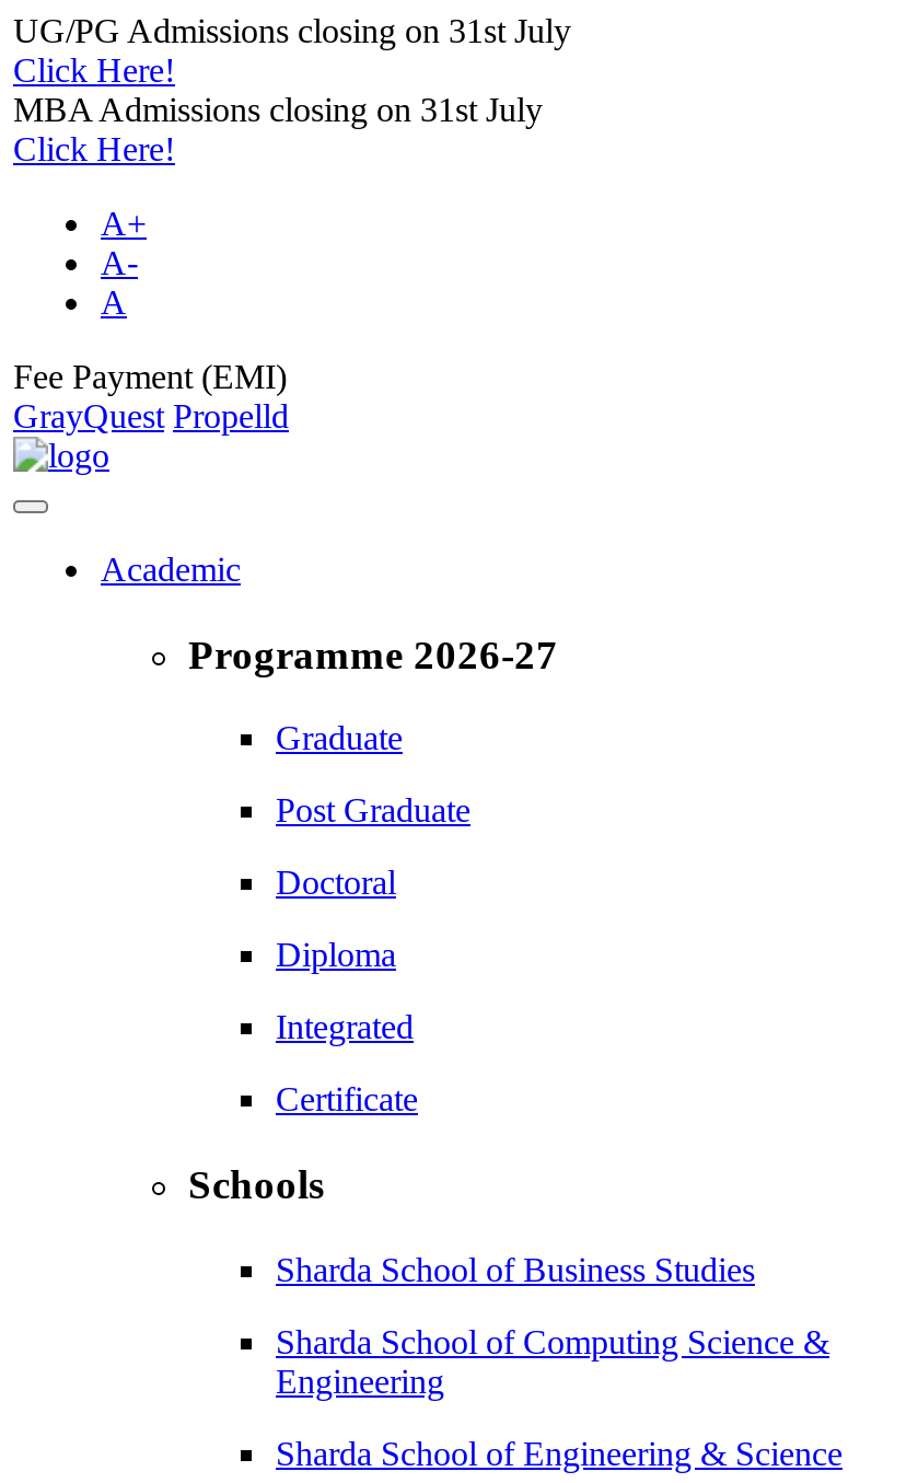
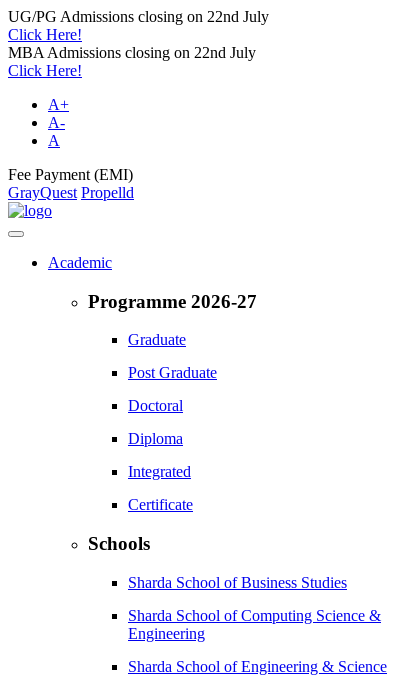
- UG/PG Admissions closing on 31st July
+ UG/PG Admissions closing on 22nd July

- MBA Admissions closing on 31st July
+ MBA Admissions closing on 22nd July
